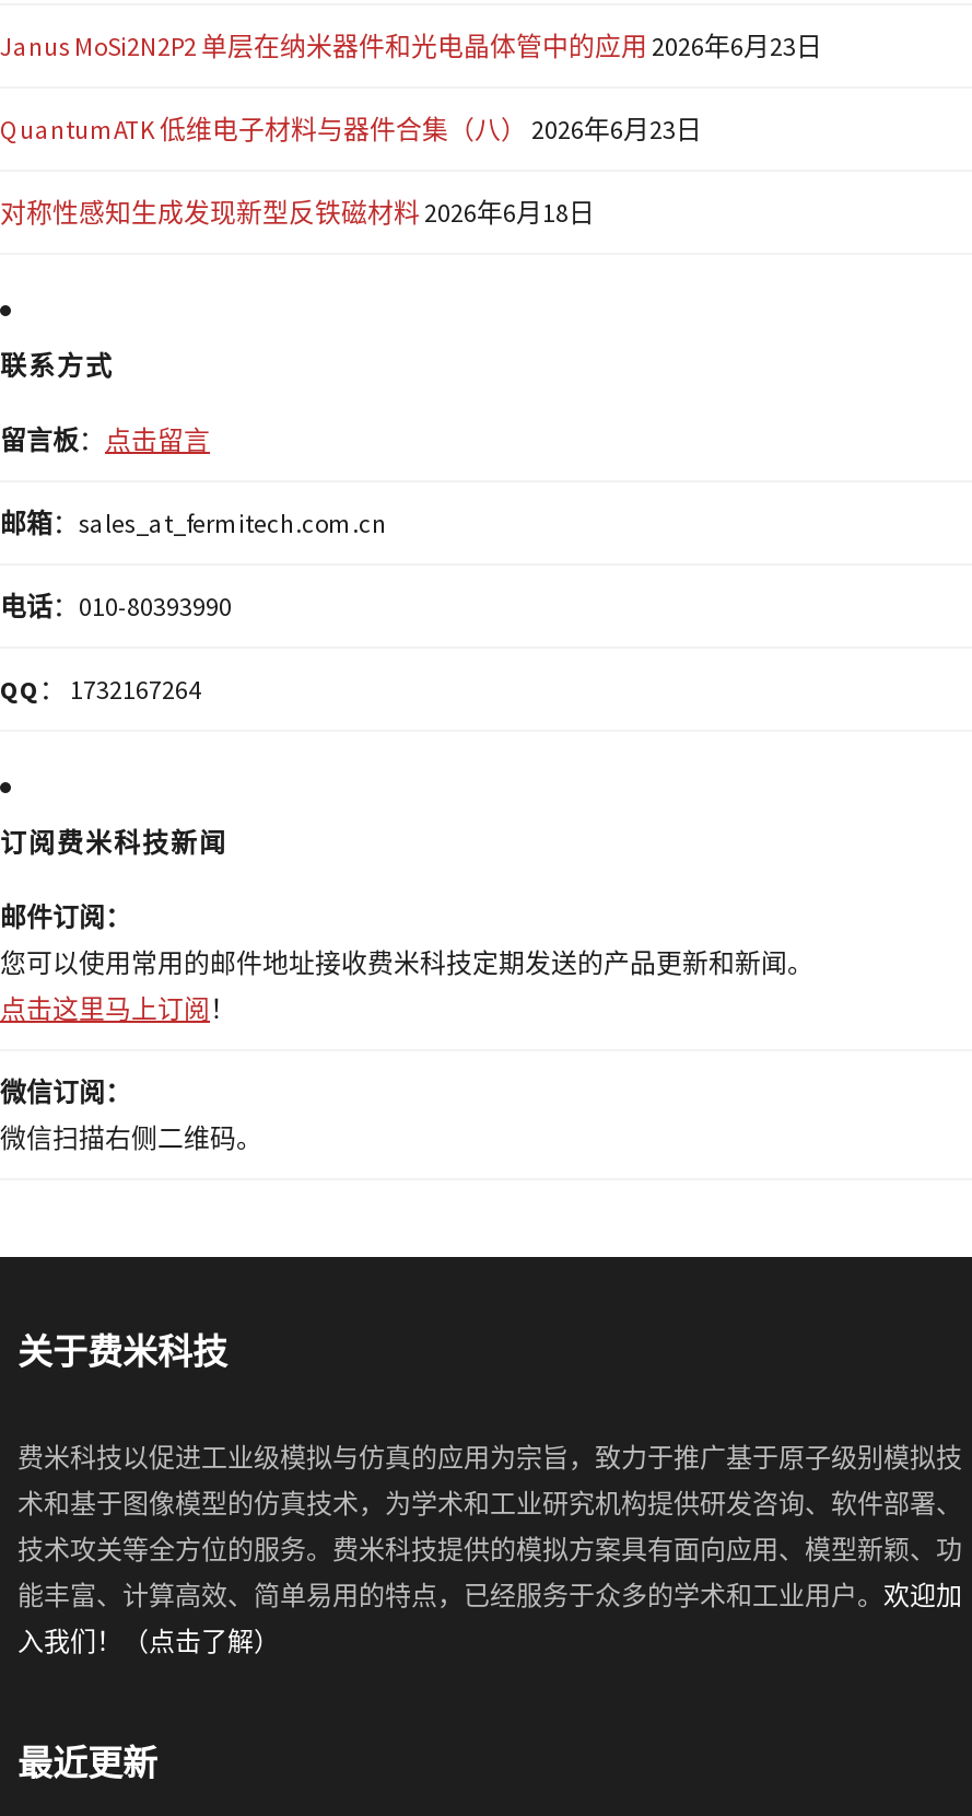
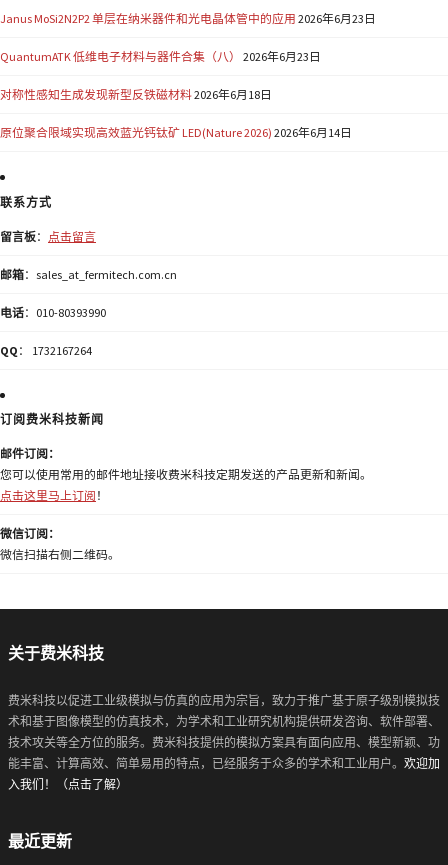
+ 原位聚合限域实现高效蓝光钙钛矿 LED(Nature 2026) 2026年6月14日
